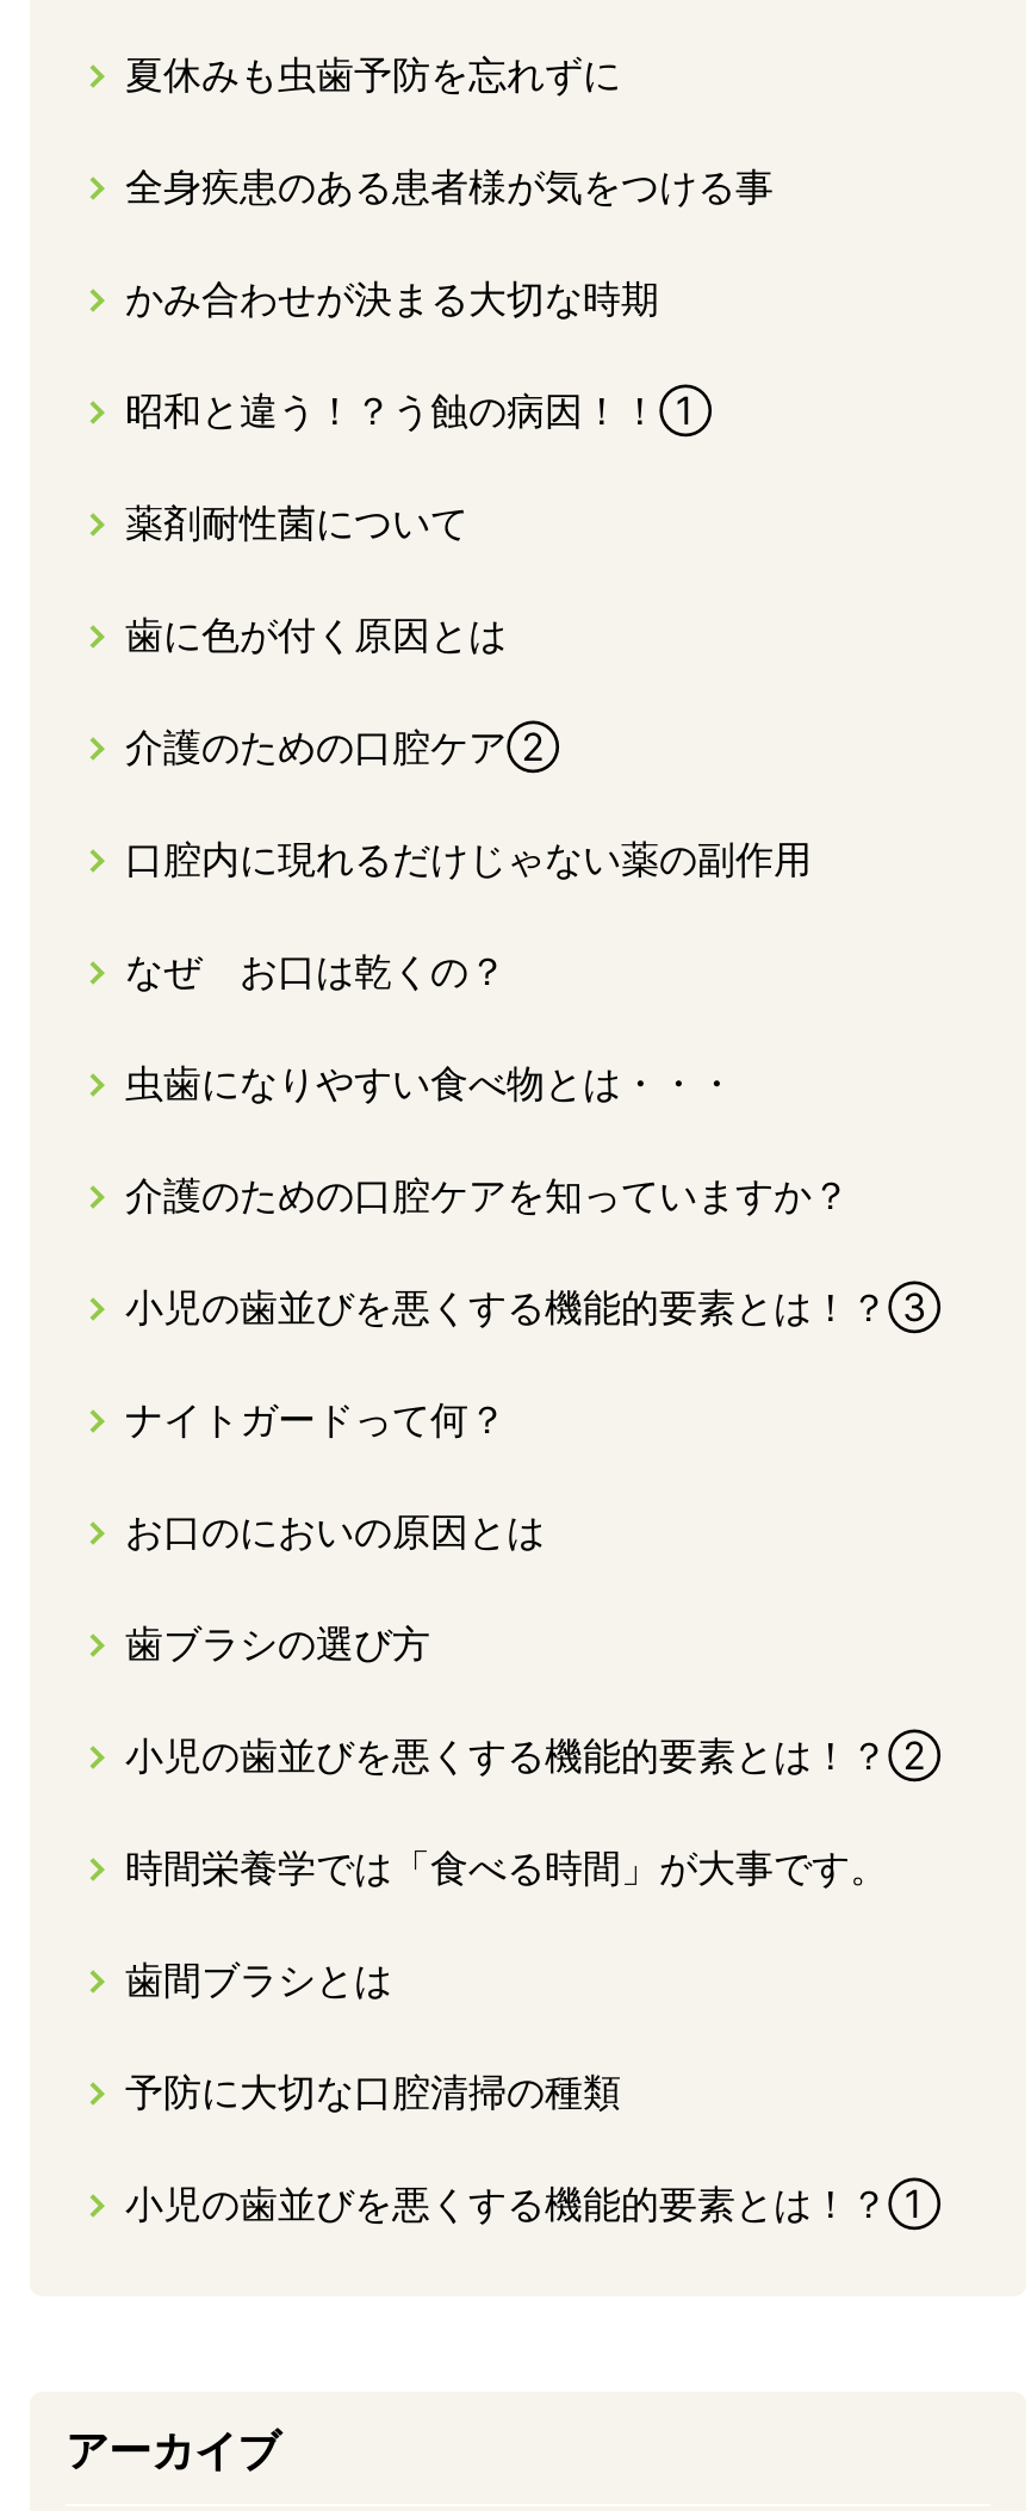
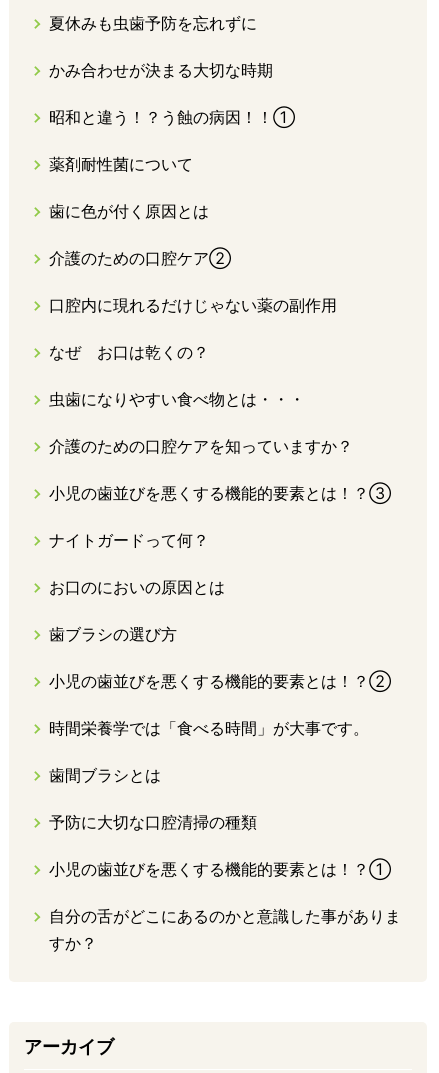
- 全身疾患のある患者様が気をつける事

moved up: かみ合わせが決まる大切な時期 | 薬剤耐性菌について | 歯に色が付く原因とは | ... | 歯間ブラシとは | 予防に大切な口腔清掃の種類

+ 自分の舌がどこにあるのかと意識した事がありま
+ すか？
